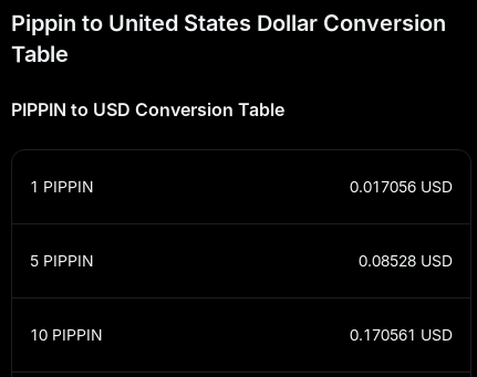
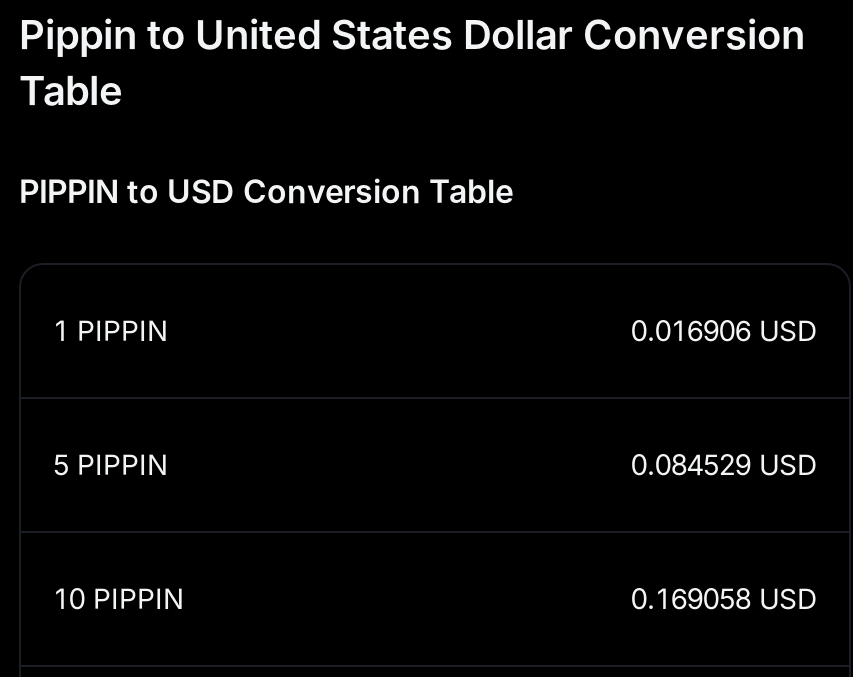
- 0.017056 USD
+ 0.016906 USD

- 0.08528 USD
+ 0.084529 USD

- 0.170561 USD
+ 0.169058 USD
